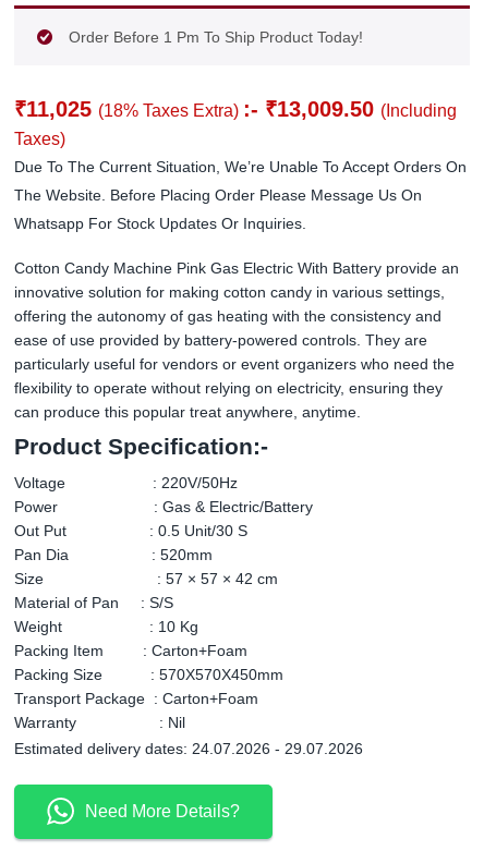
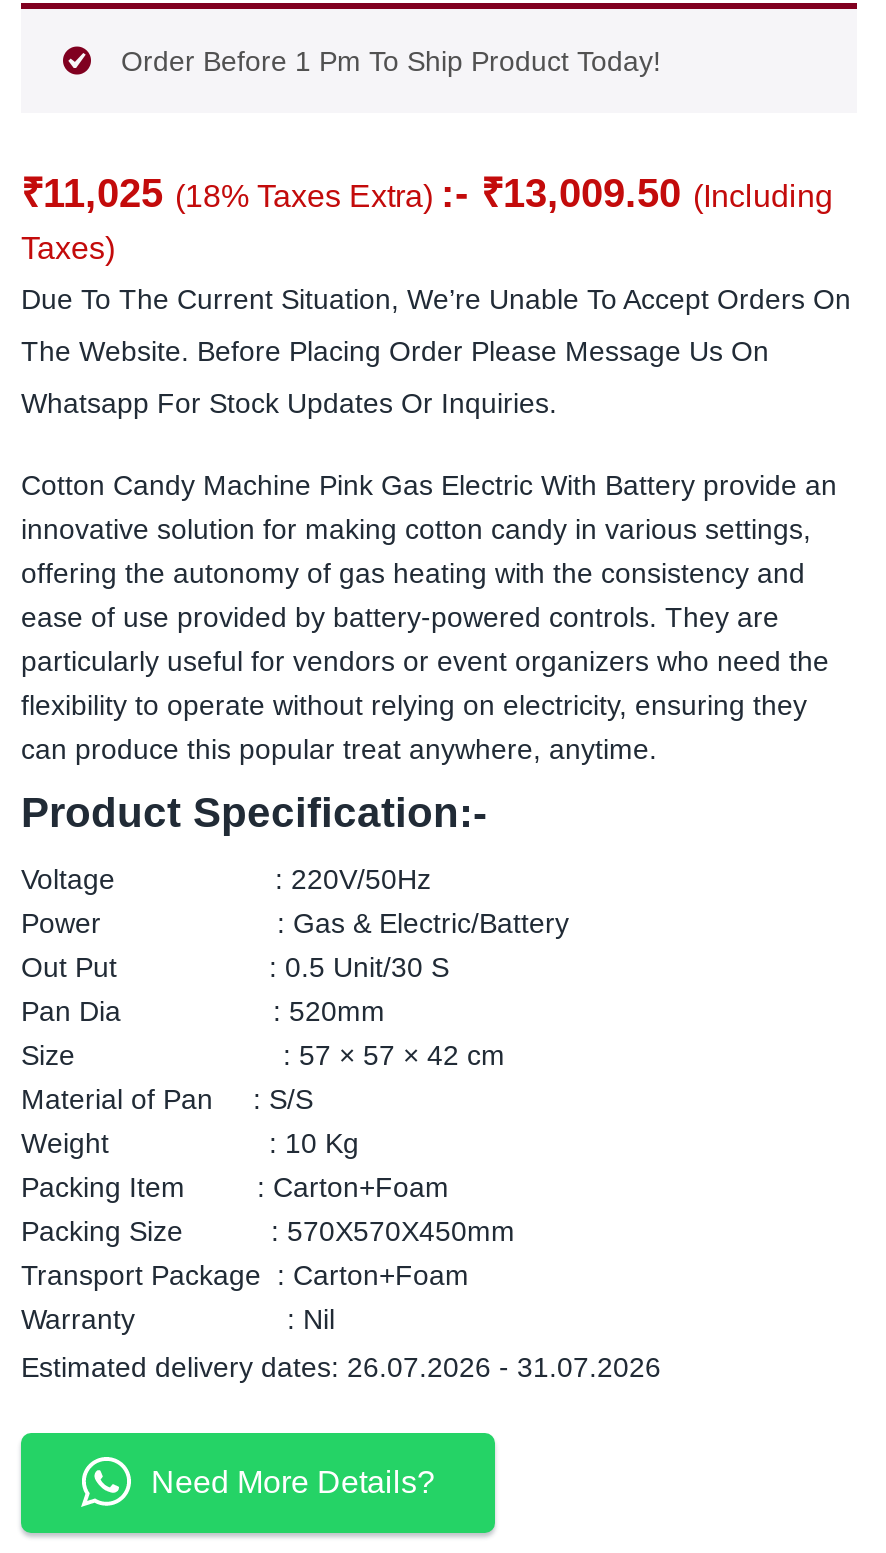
- Estimated delivery dates: 24.07.2026 - 29.07.2026
+ Estimated delivery dates: 26.07.2026 - 31.07.2026
